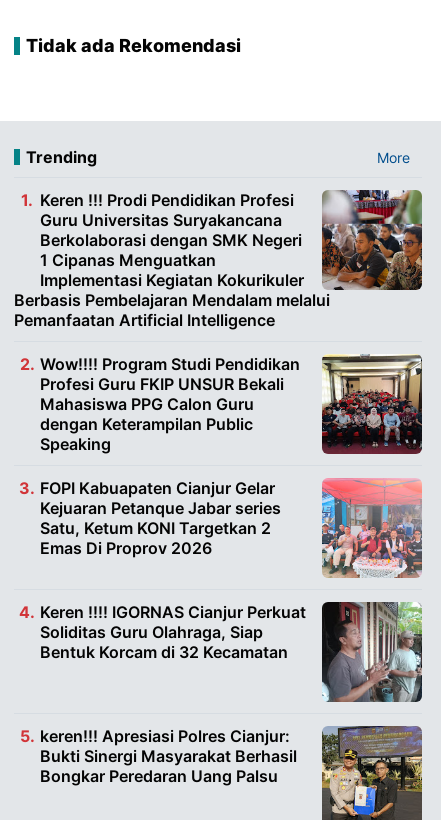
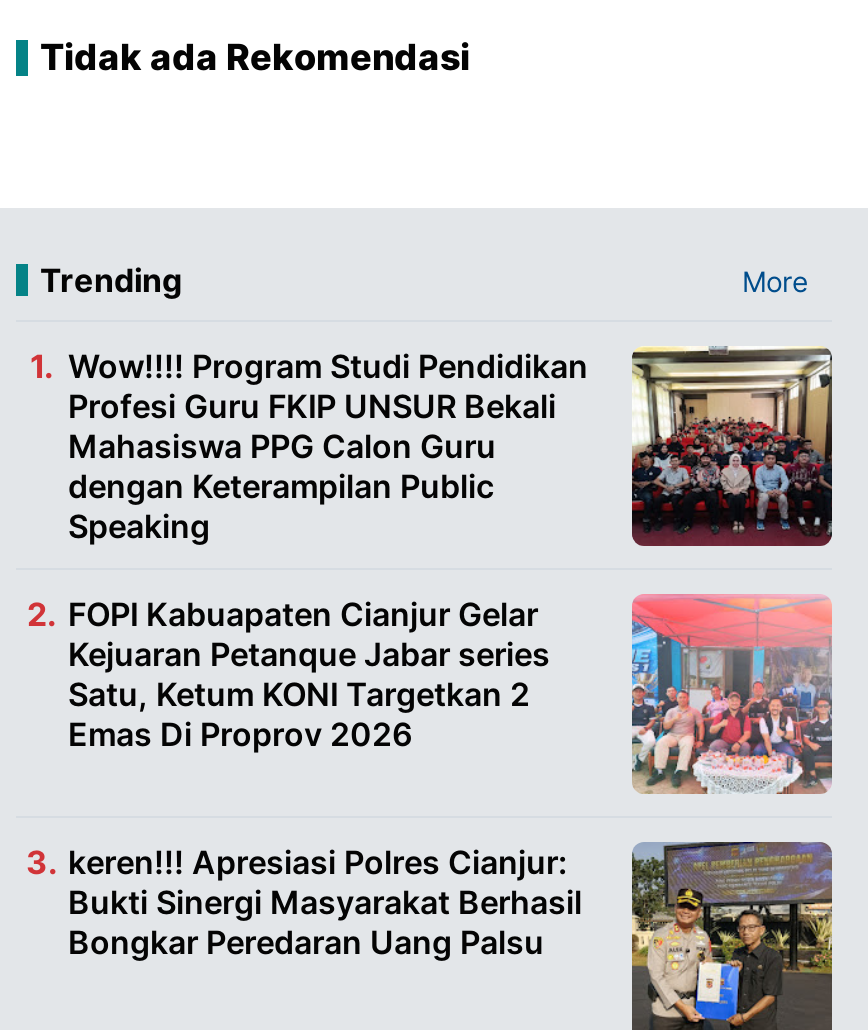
- [image]
- Keren !!! Prodi Pendidikan Profesi
- Guru Universitas Suryakancana
- Berkolaborasi dengan SMK Negeri
- 1 Cipanas Menguatkan
- Implementasi Kegiatan Kokurikuler
- Berbasis Pembelajaran Mendalam melalui
- Pemanfaatan Artificial Intelligence

- [image]
- Keren !!!! IGORNAS Cianjur Perkuat
- Soliditas Guru Olahraga, Siap
- Bentuk Korcam di 32 Kecamatan
